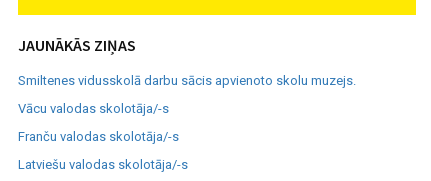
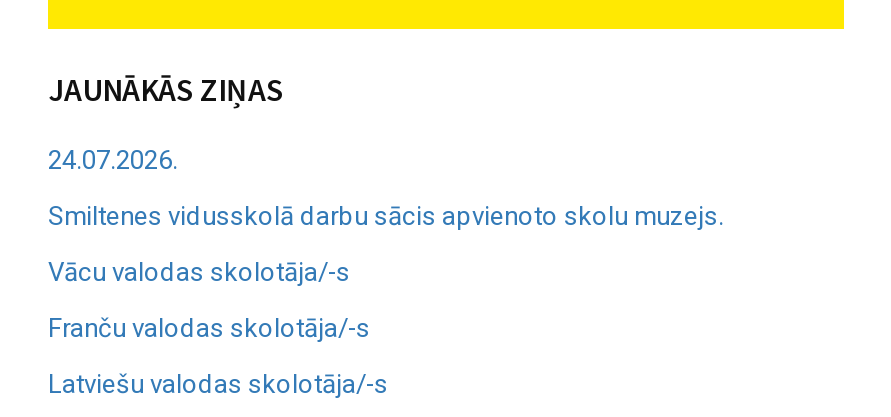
+ 24.07.2026.
